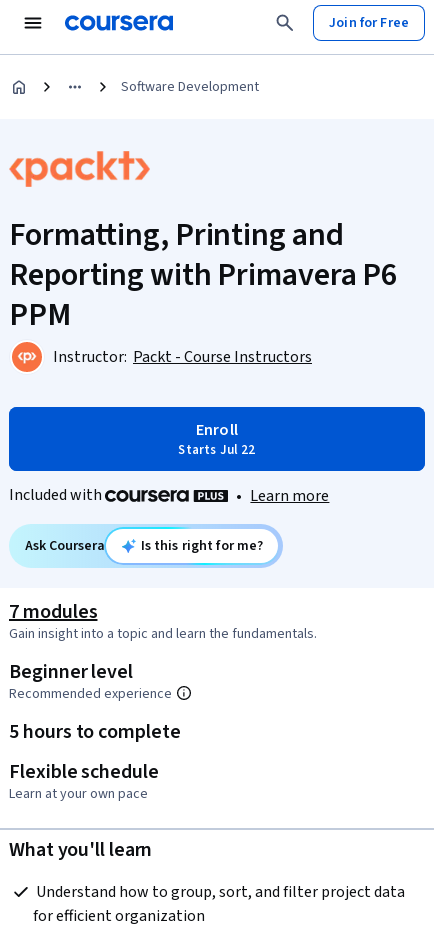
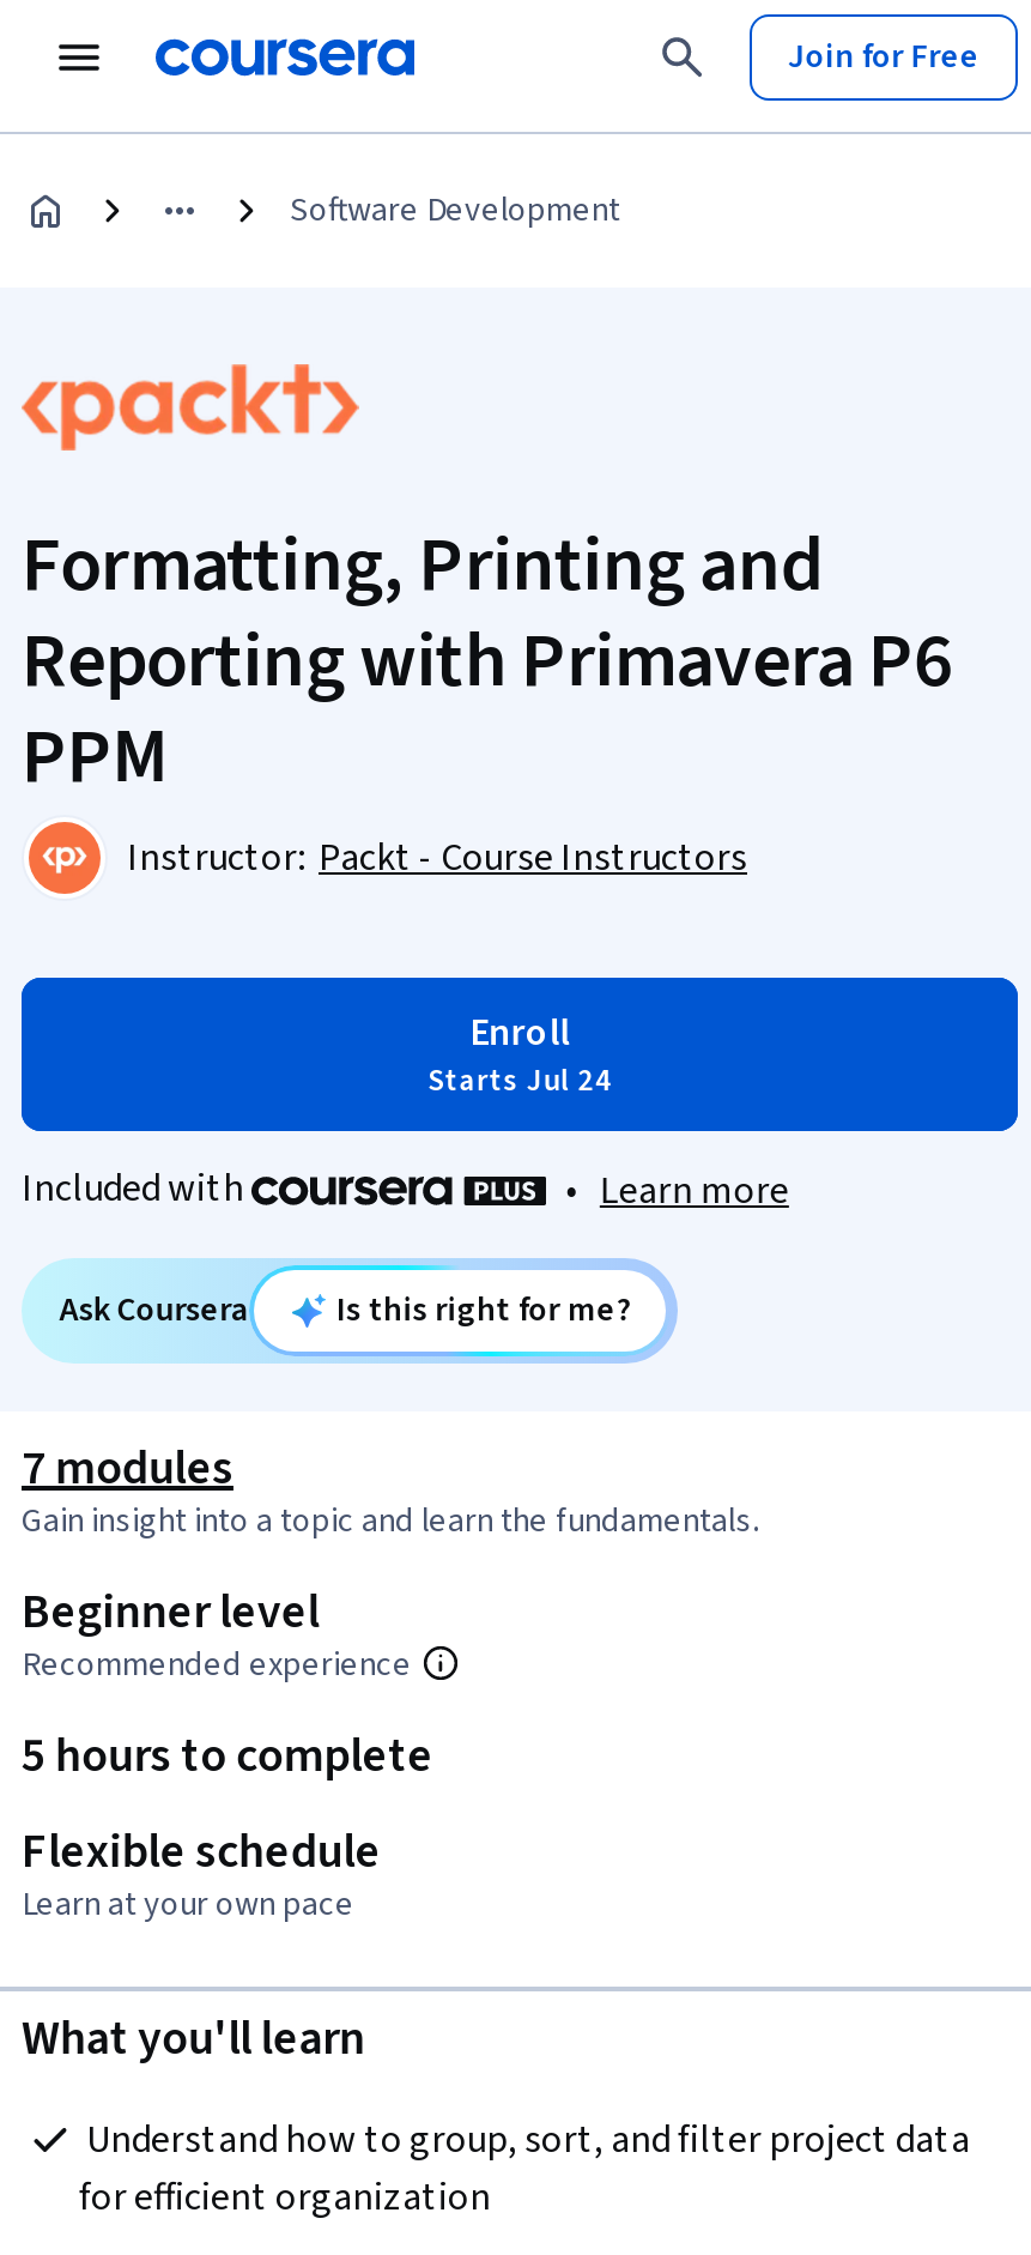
- Starts Jul 22
+ Starts Jul 24
